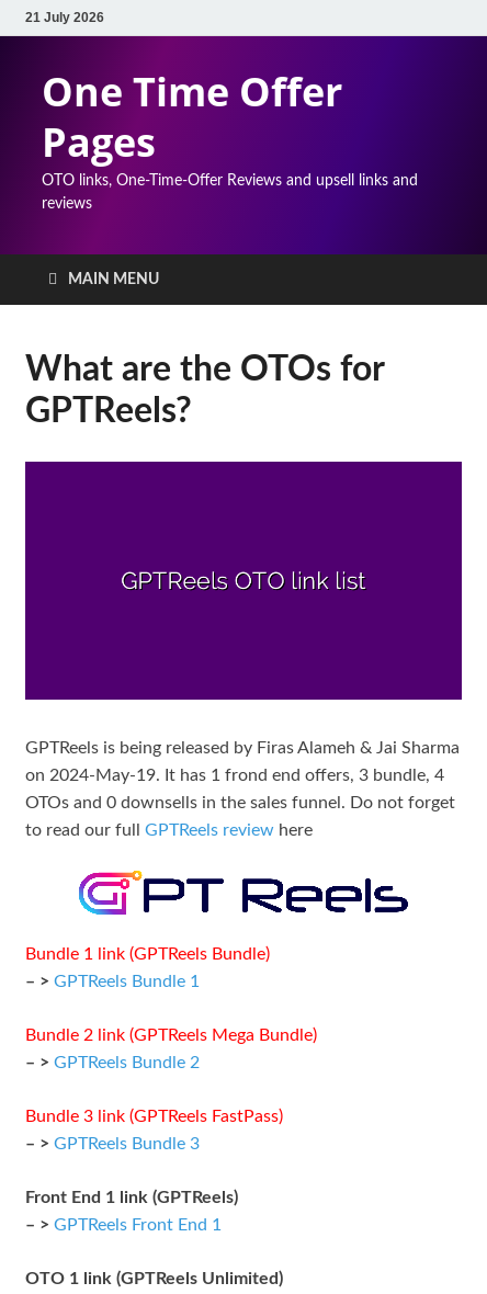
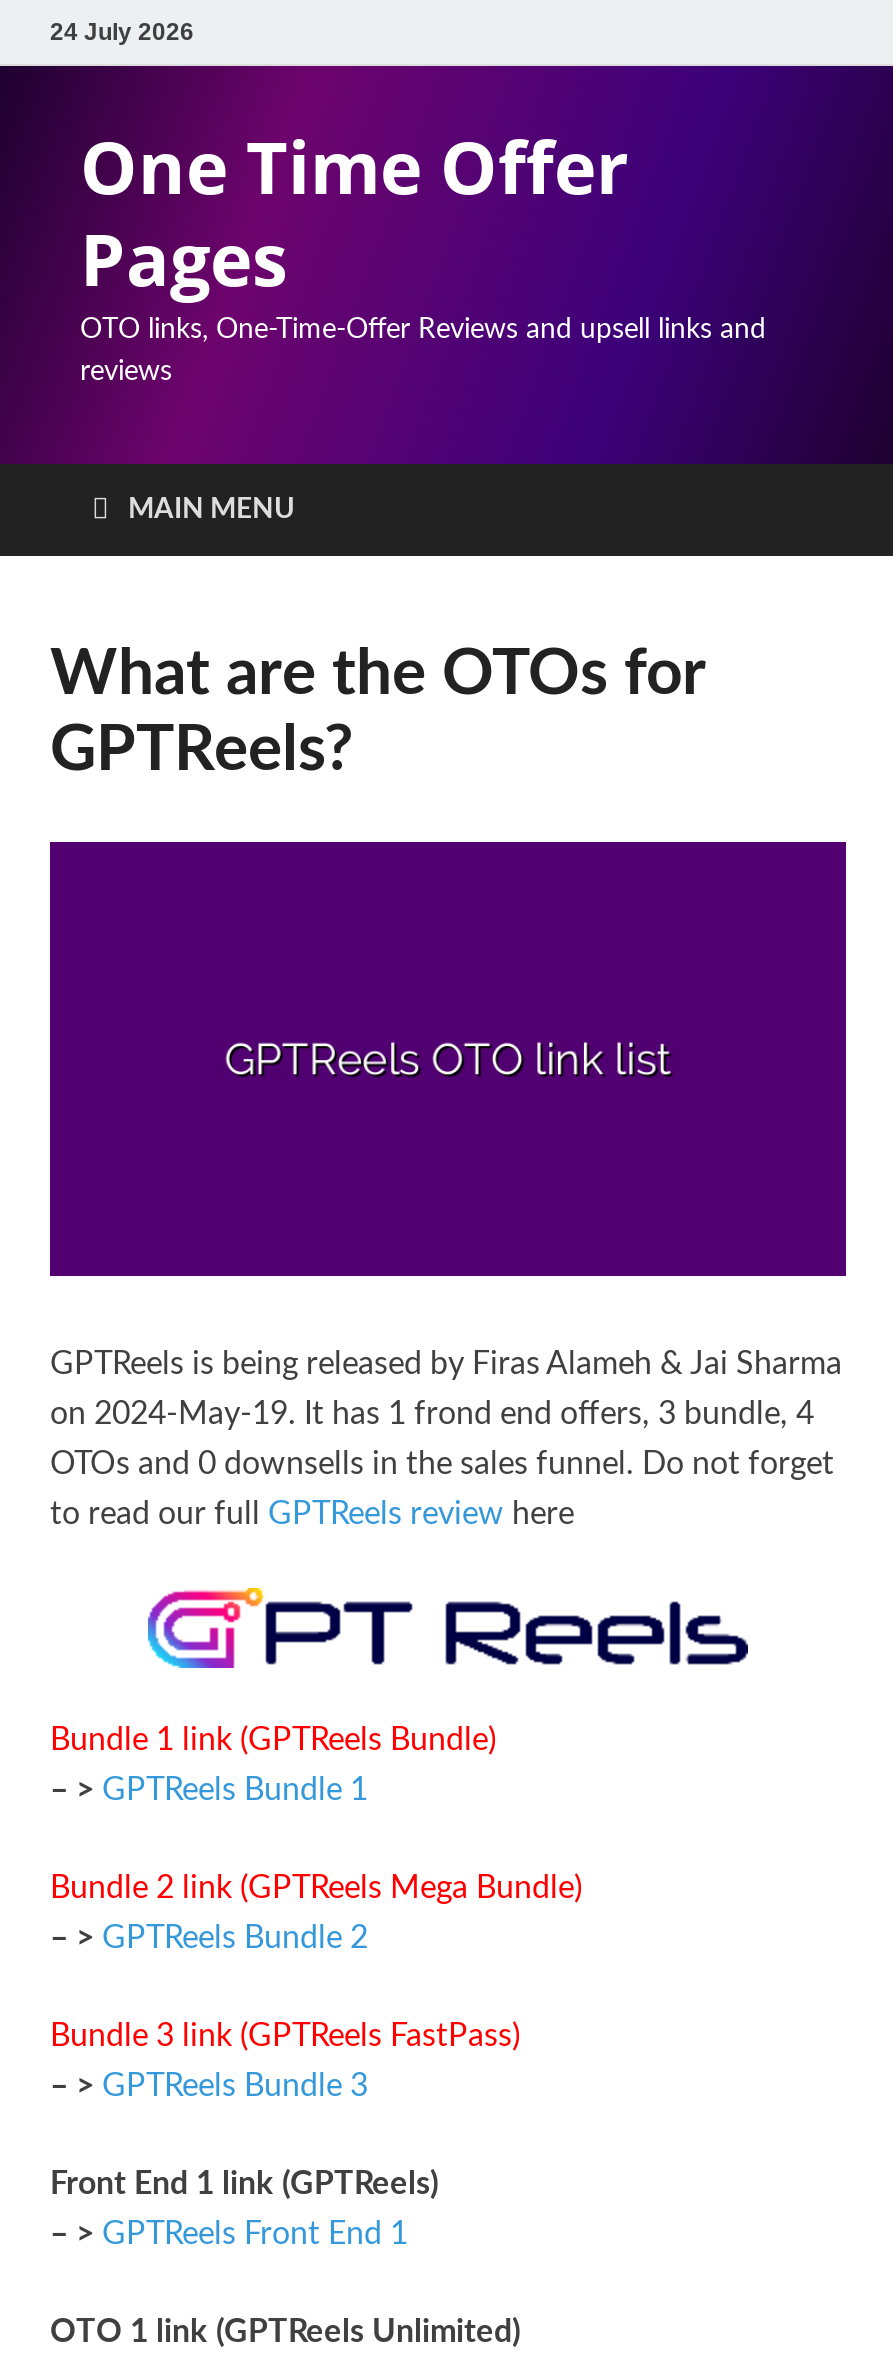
- 21 July 2026
+ 24 July 2026
